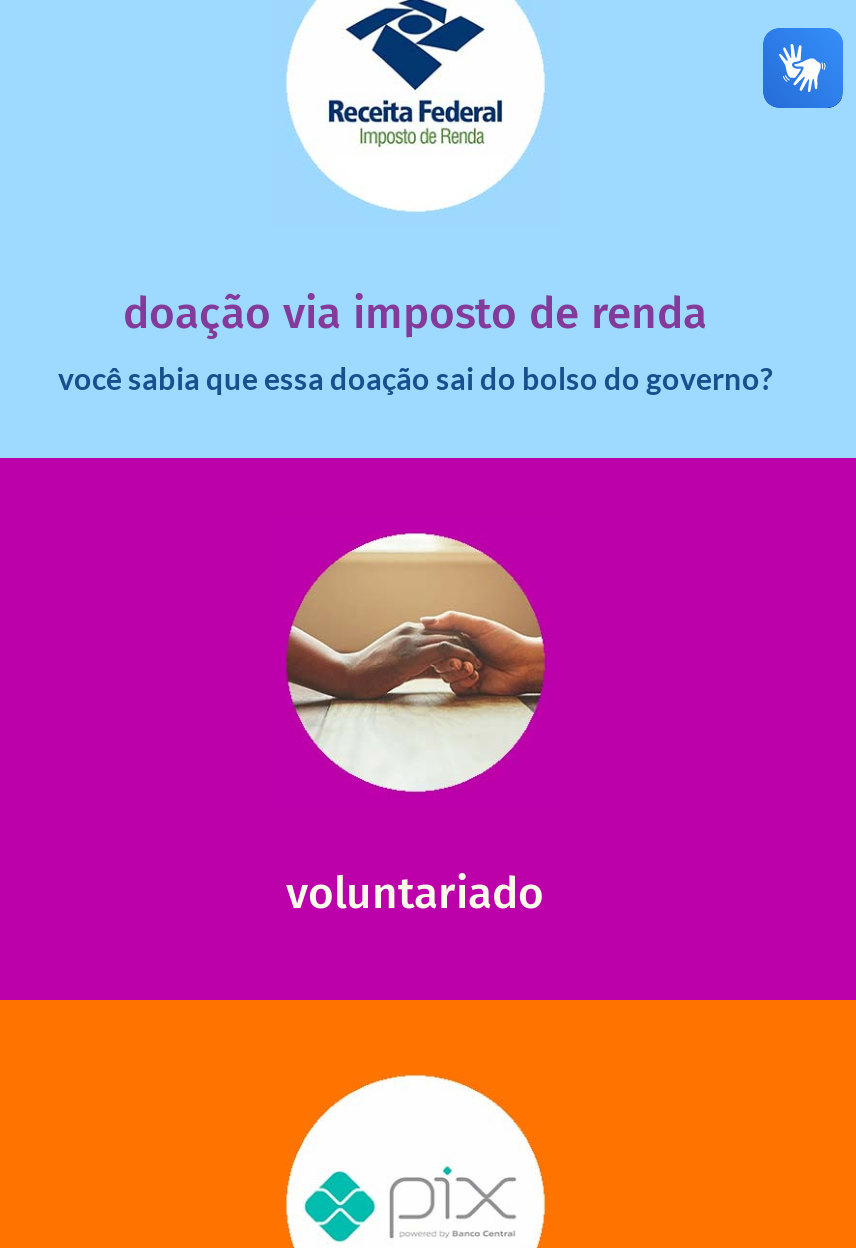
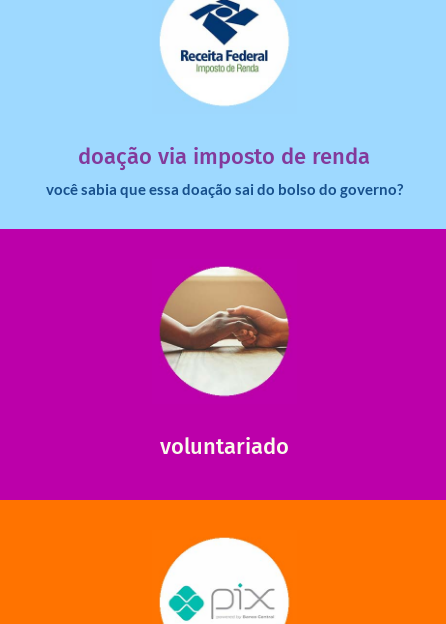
- [image]
